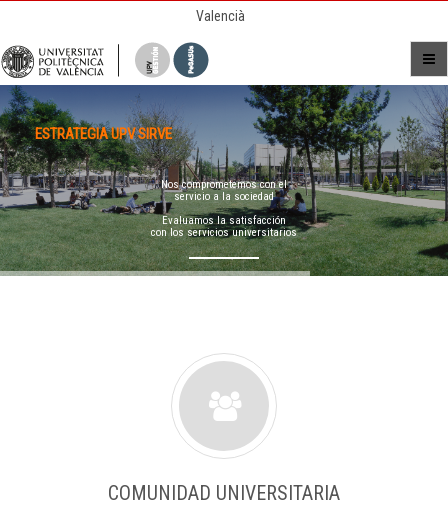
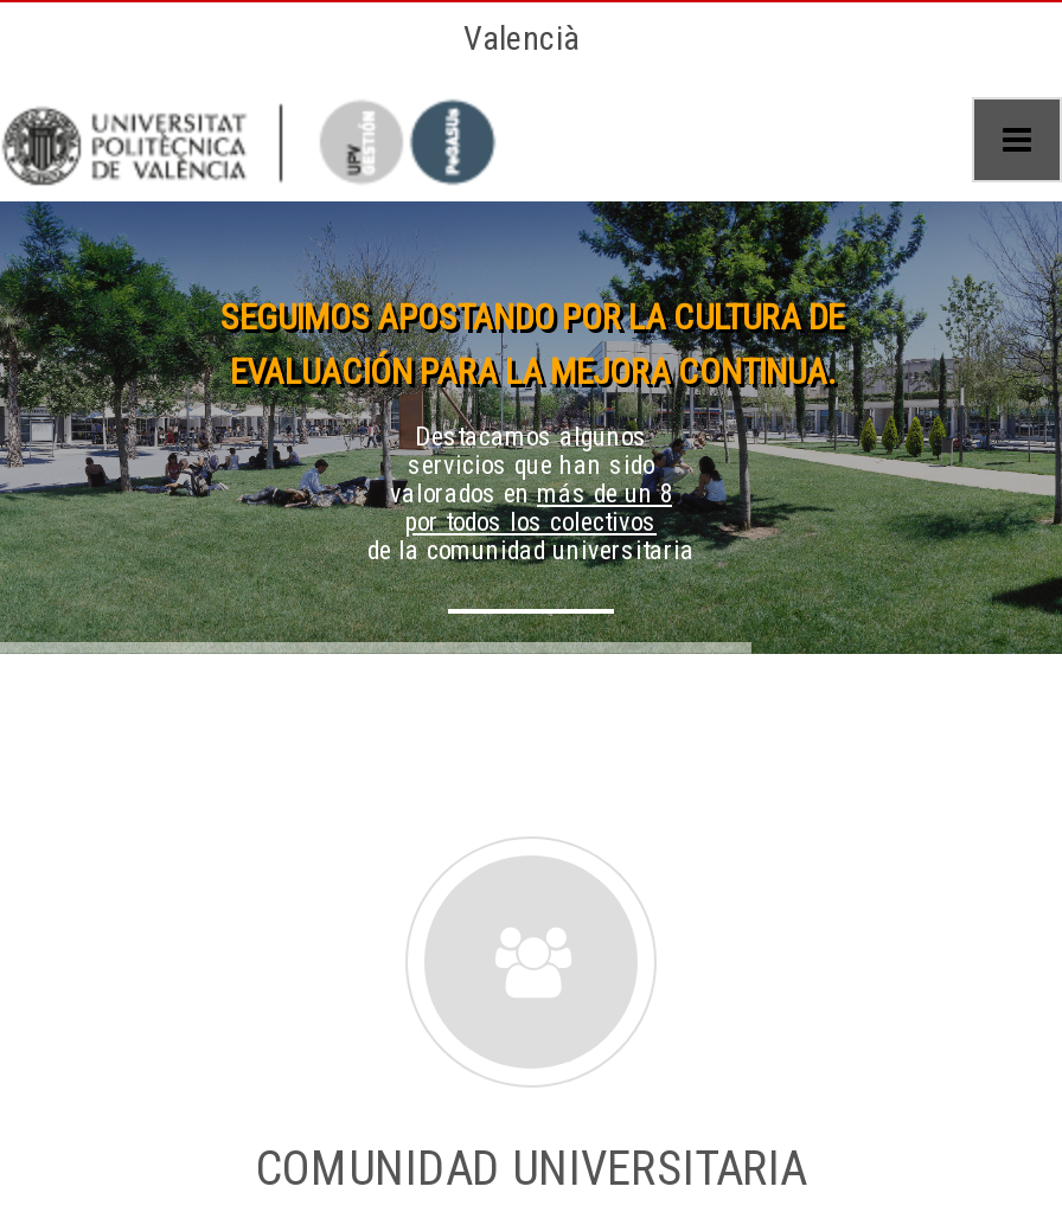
- ESTRATEGIA UPV SIRVE
- Nos comprometemos con el
- servicio a la sociedad
- Evaluamos la satisfacción
- con los servicios universitarios
+ SEGUIMOS APOSTANDO POR LA CULTURA DE
+ EVALUACIÓN PARA LA MEJORA CONTINUA.
+ Destacamos algunos
+ servicios que han sido
+ valorados en más de un 8
+ por todos los colectivos
+ de la comunidad universitaria
